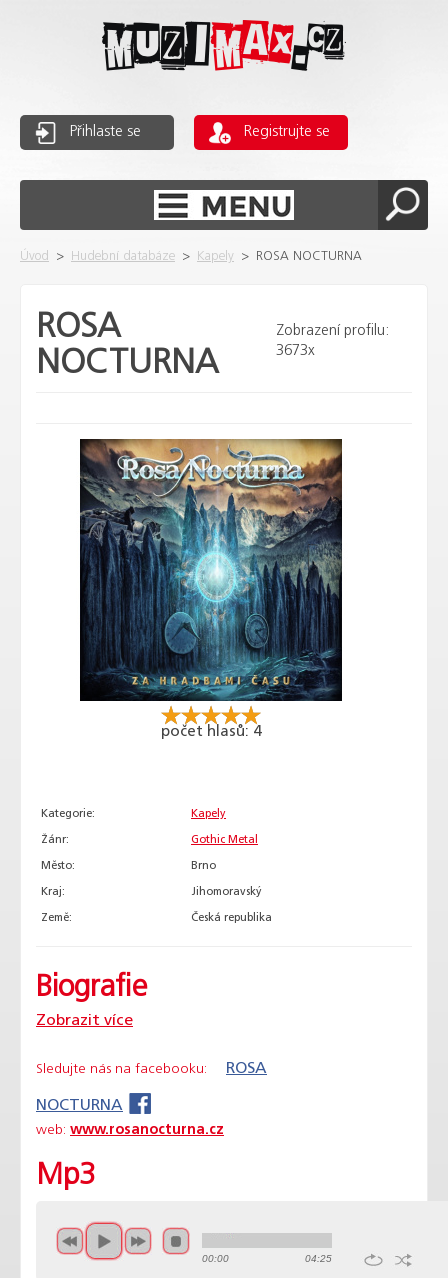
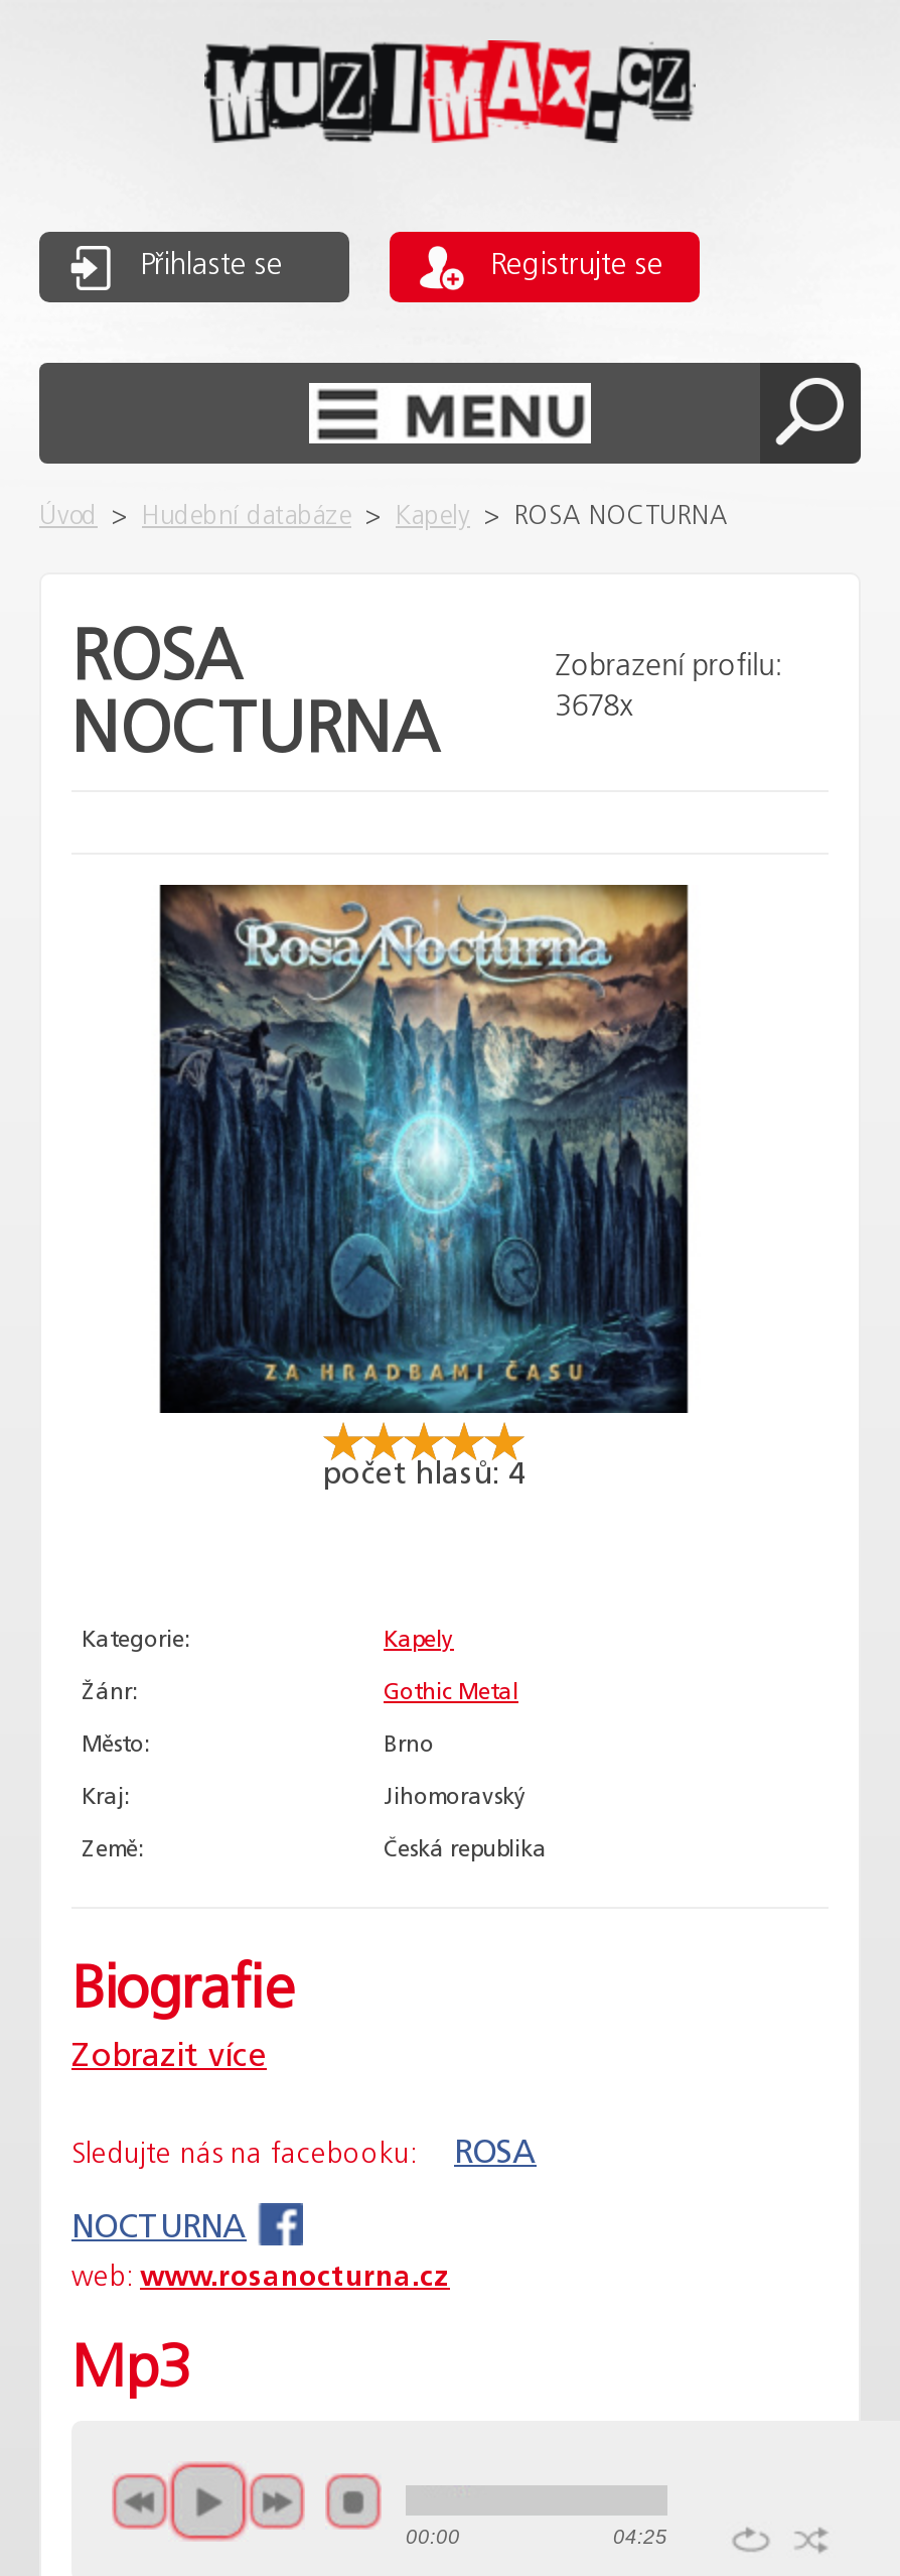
- 3673x
+ 3678x
